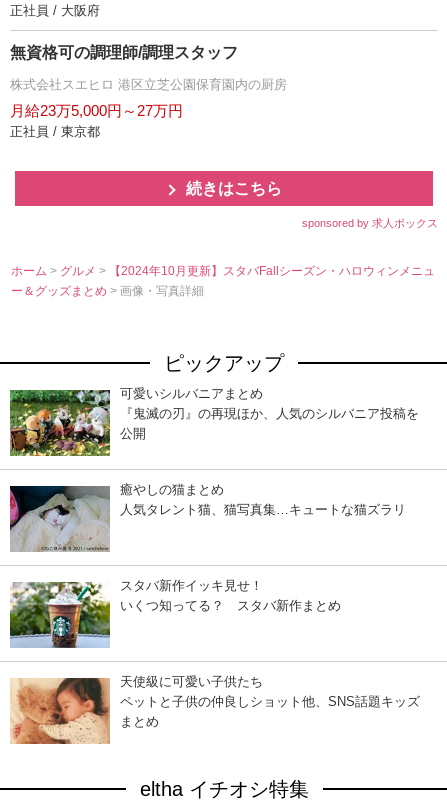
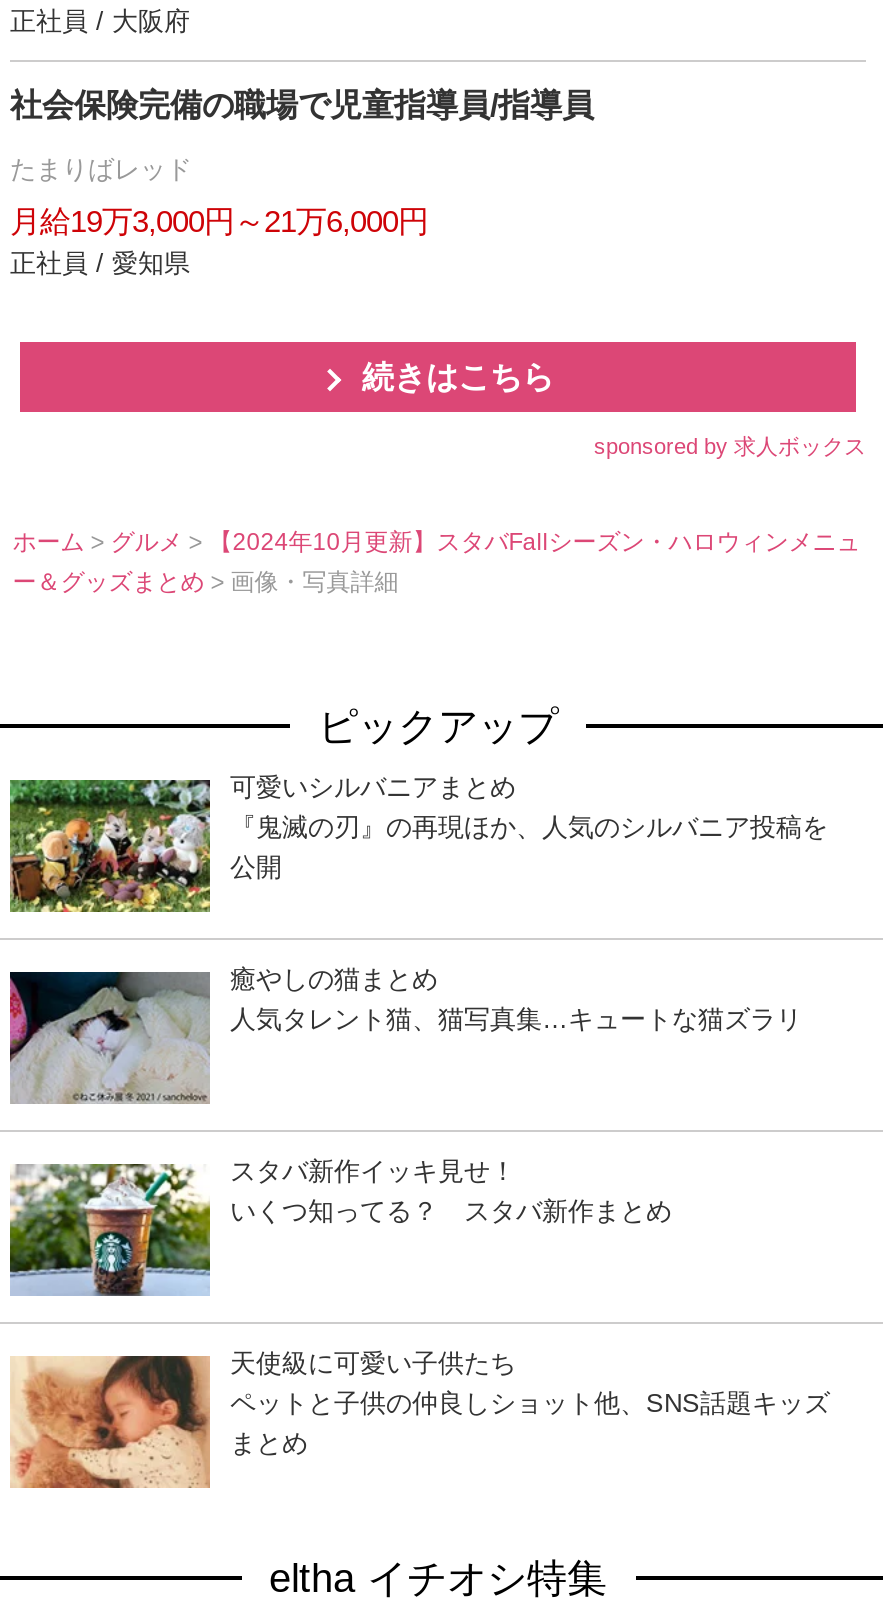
- 無資格可の調理師/調理スタッフ
+ 社会保険完備の職場で児童指導員/指導員

- 株式会社スエヒロ 港区立芝公園保育園内の厨房
+ たまりばレッド

- 月給23万5,000円～27万円
- 正社員 / 東京都
+ 月給19万3,000円～21万6,000円
+ 正社員 / 愛知県
